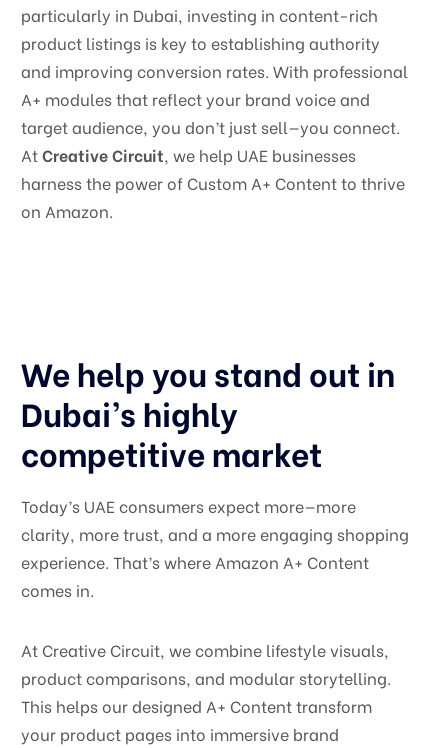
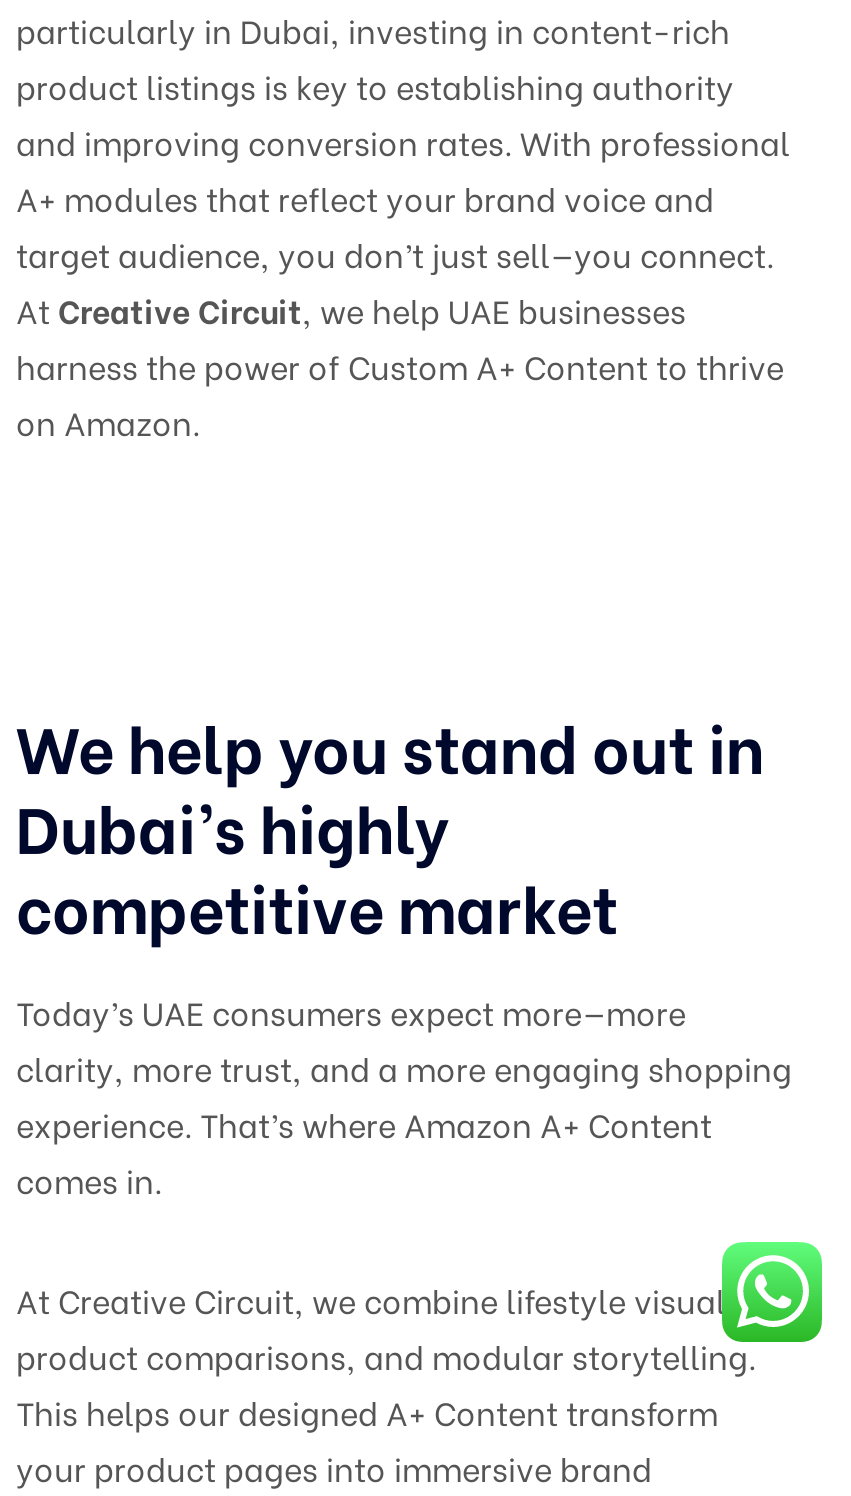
+ [image]
